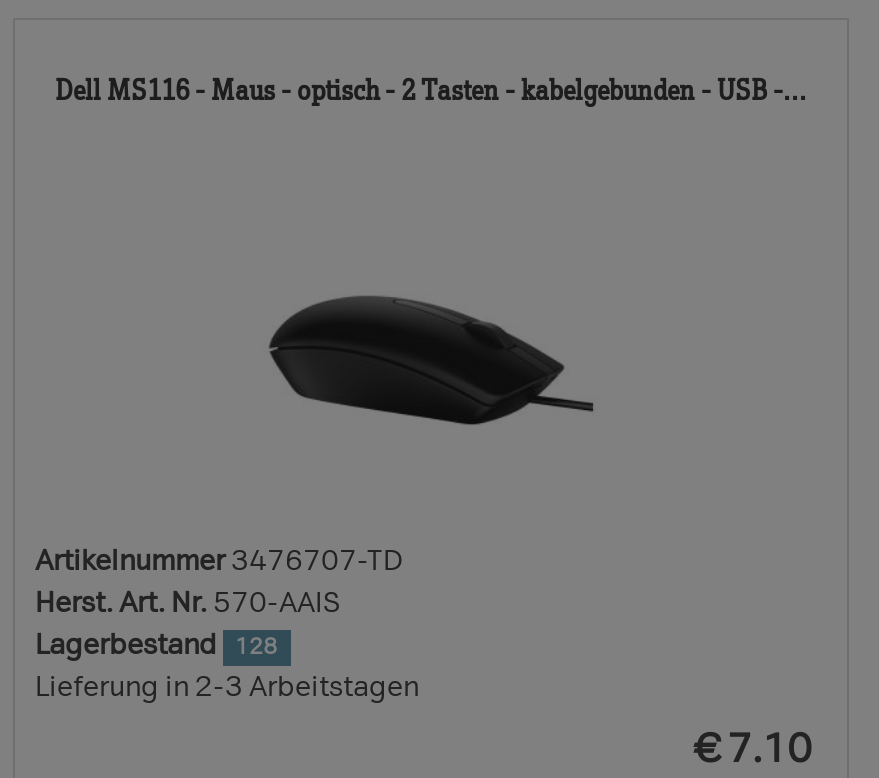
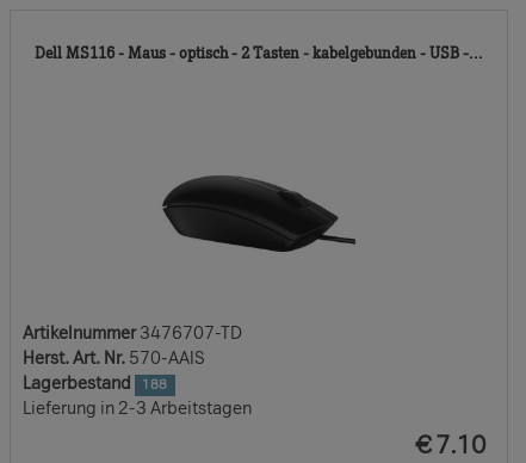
- Lagerbestand 128
+ Lagerbestand 188
